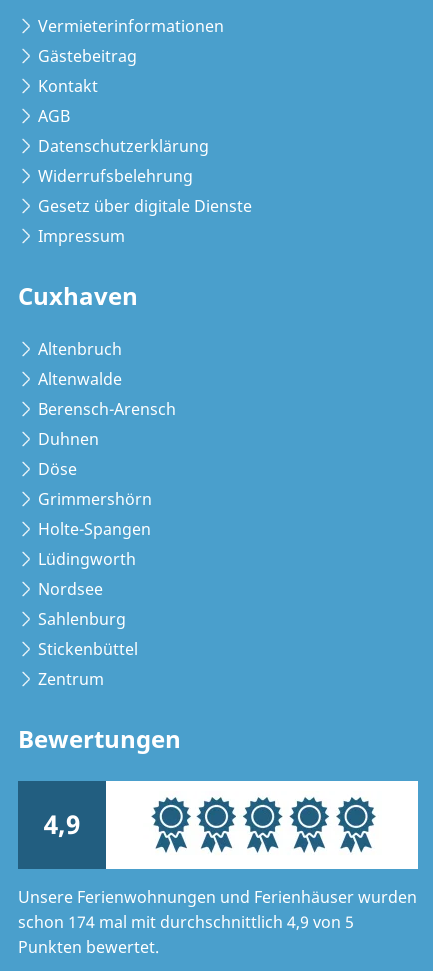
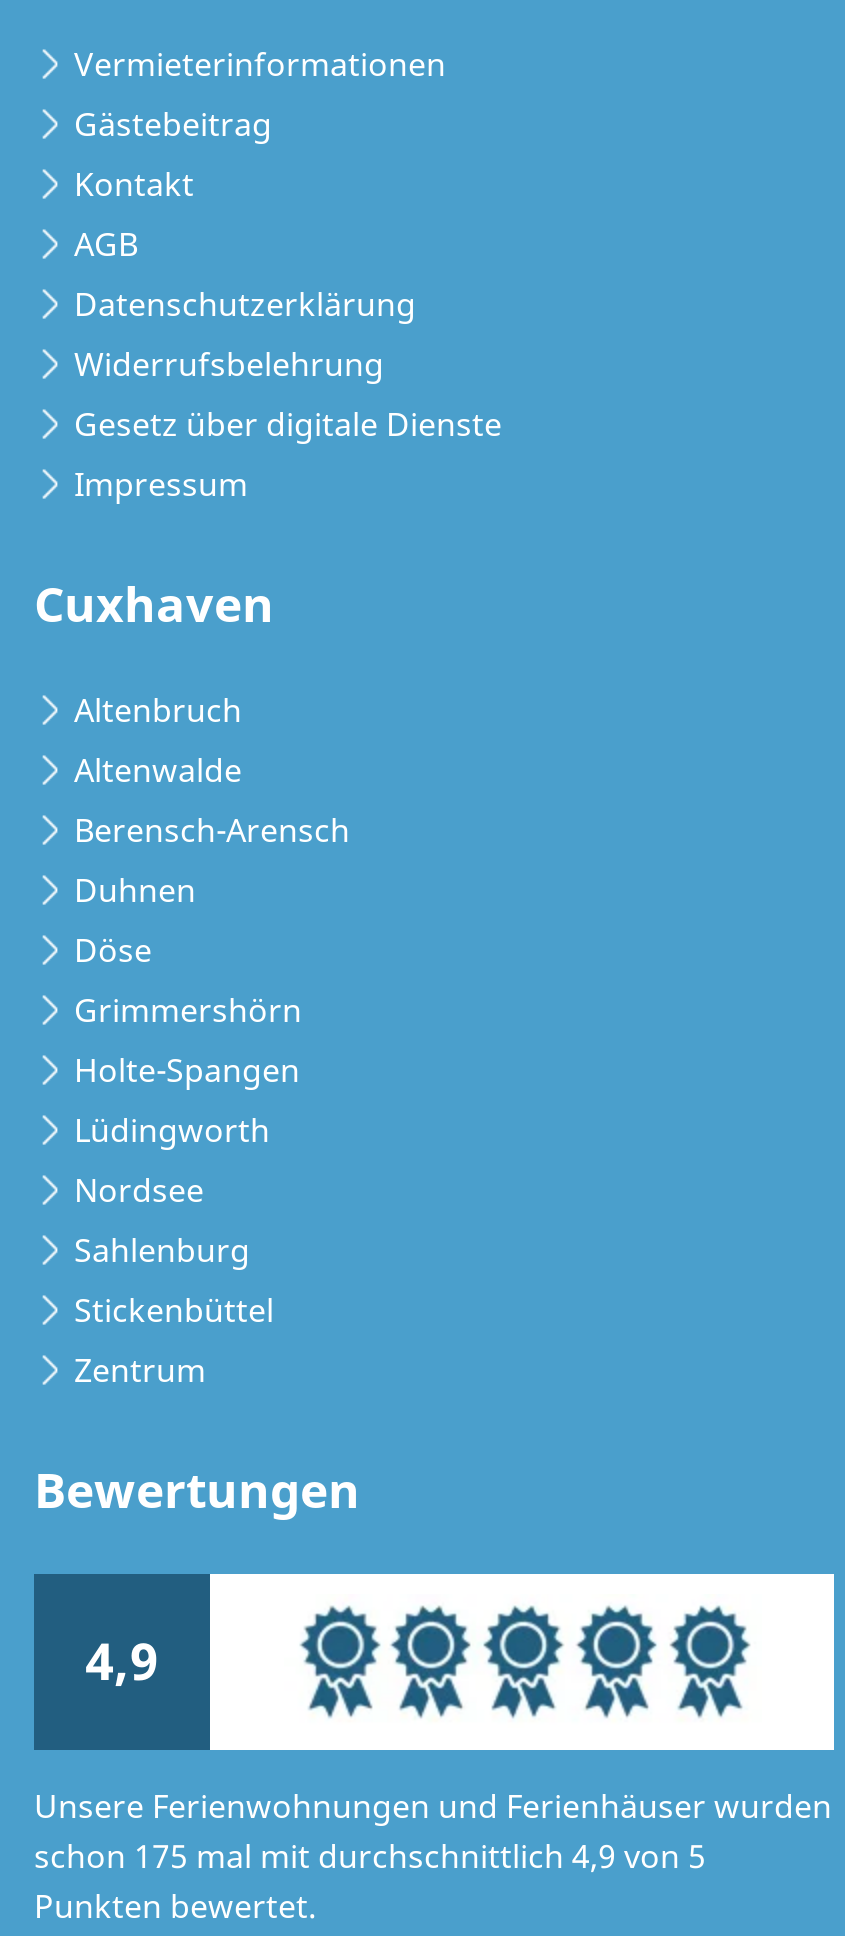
- schon 174 mal mit durchschnittlich 4,9 von 5
+ schon 175 mal mit durchschnittlich 4,9 von 5
